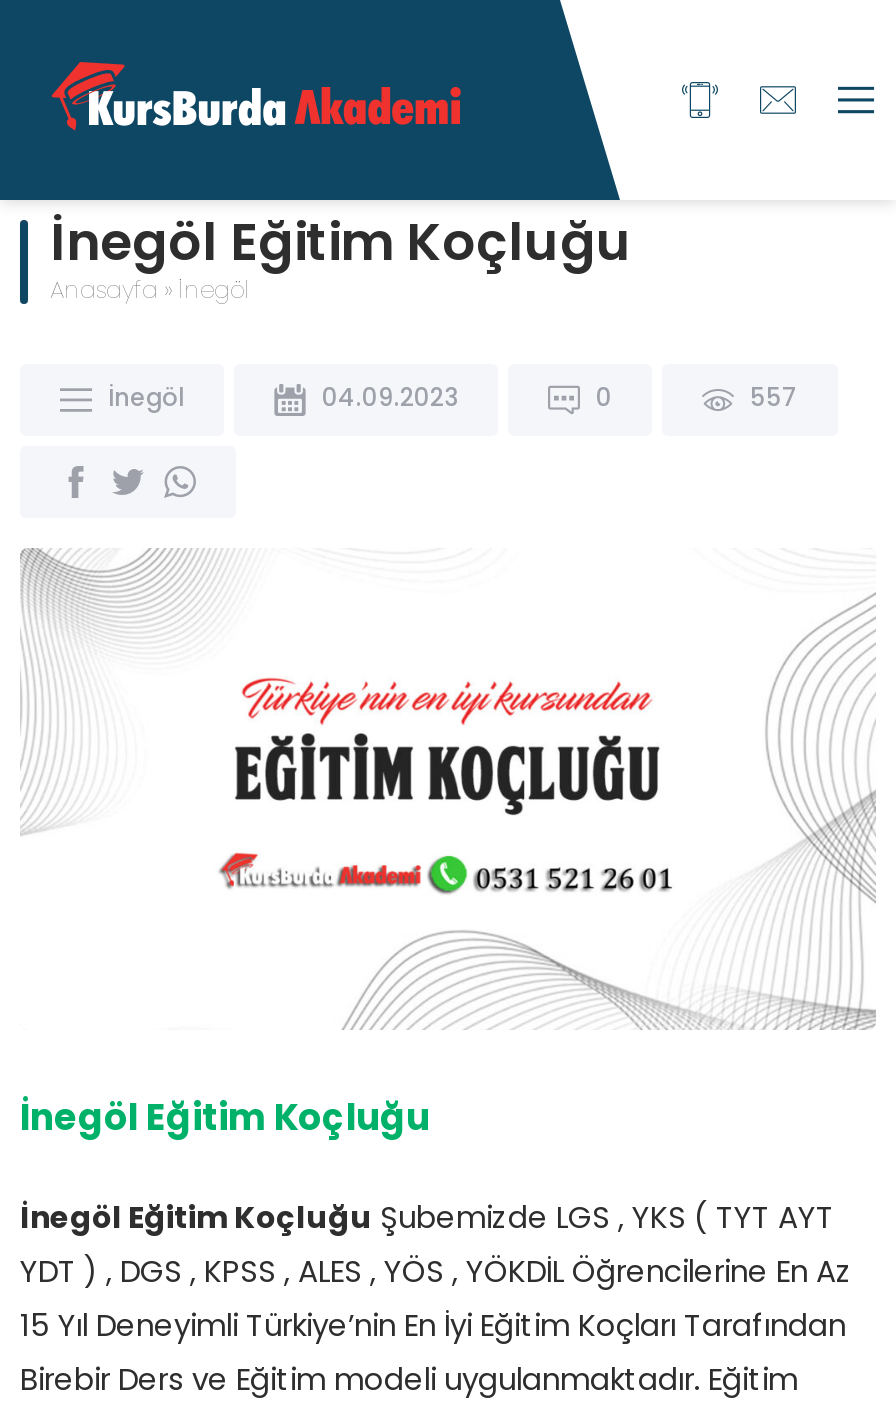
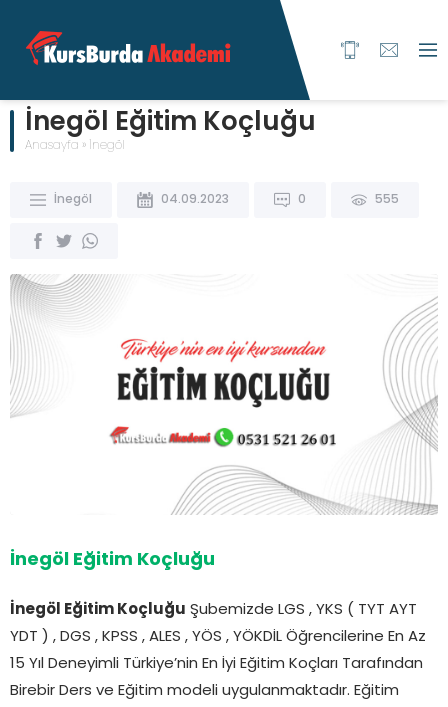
- 557
+ 555
